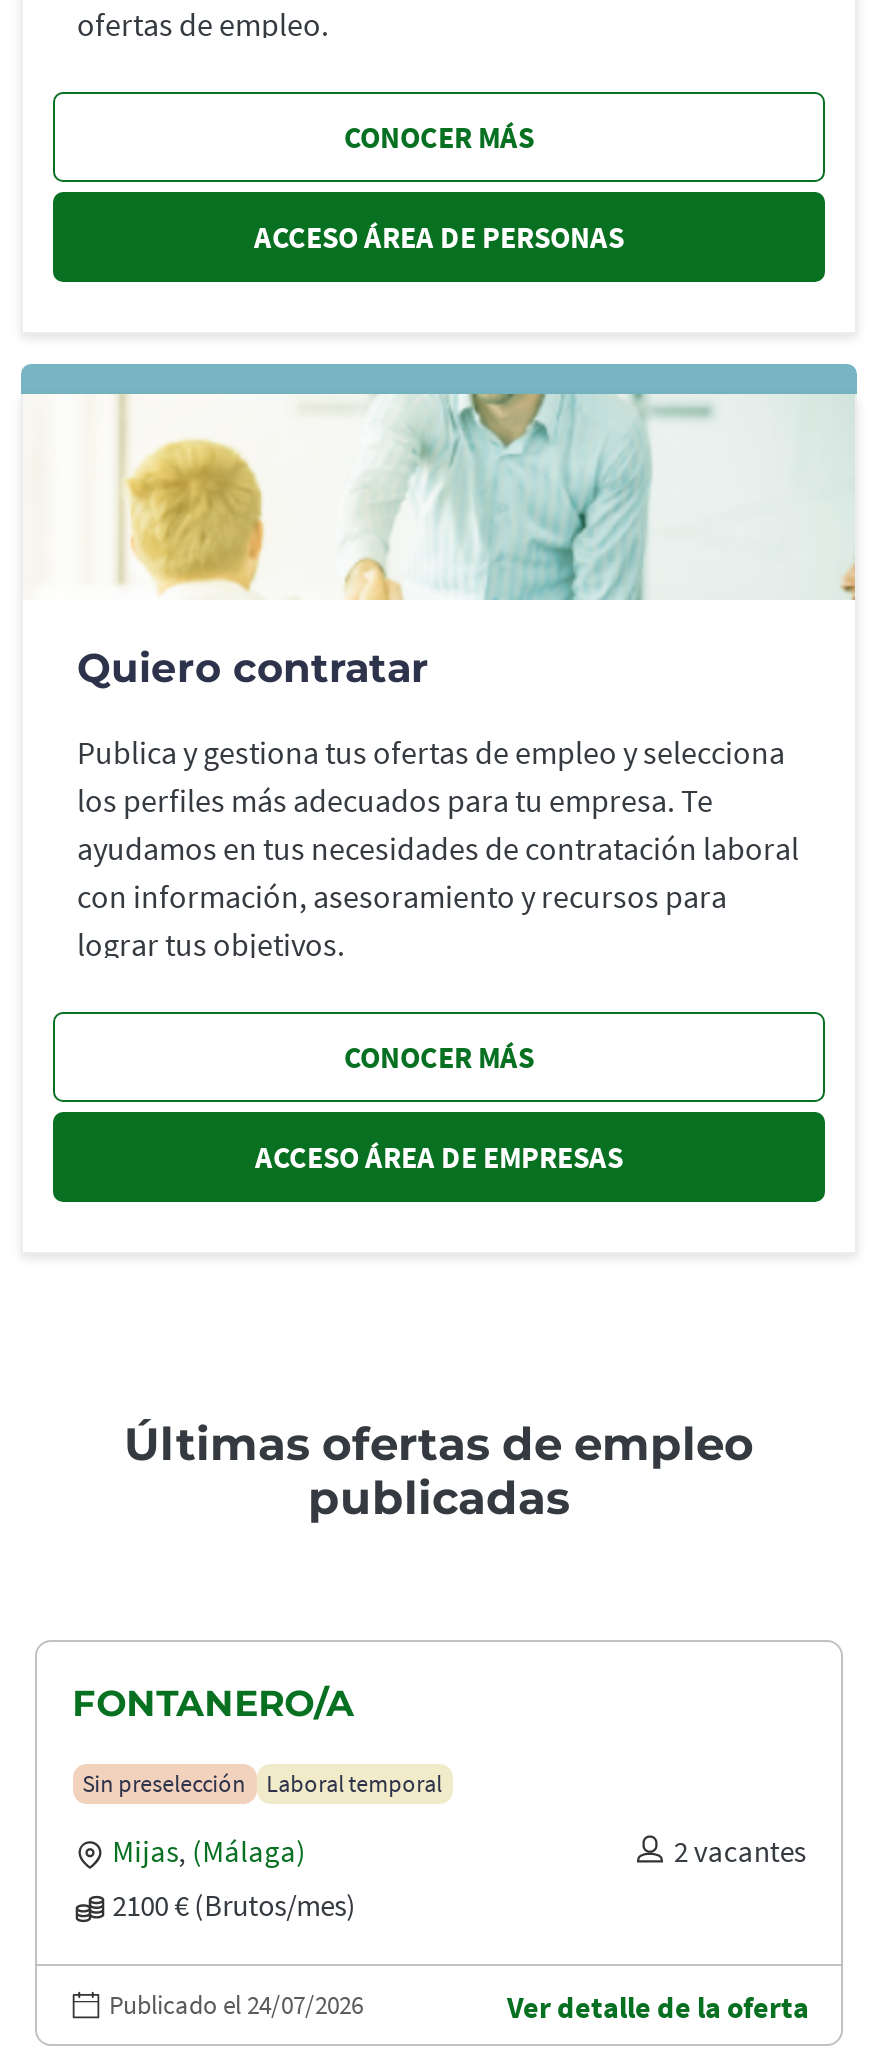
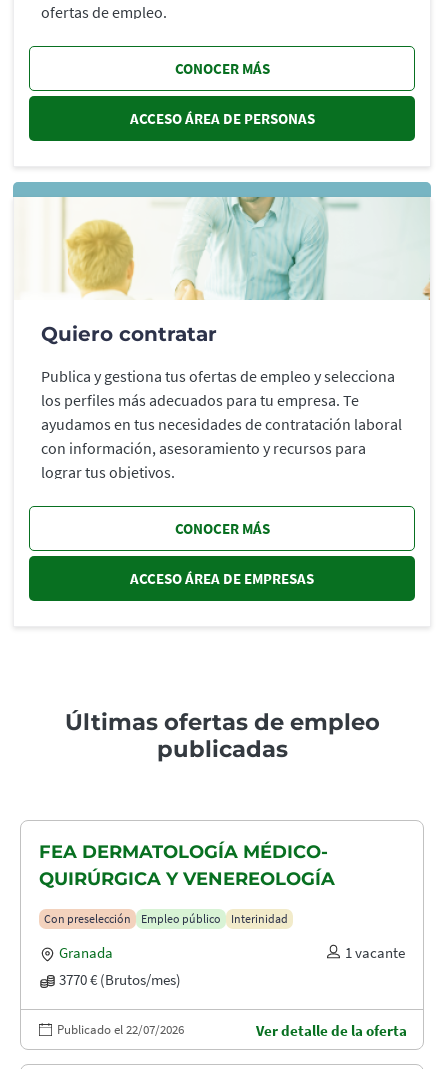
- FONTANERO/A
+ FEA DERMATOLOGÍA MÉDICO-
+ QUIRÚRGICA Y VENEREOLOGÍA

- Sin preselección
- Laboral temporal
+ Con preselección
+ Empleo público
+ Interinidad

- Mijas, (Málaga)
- 2 vacantes
- 2100 € (Brutos/mes)
+ Granada
+ 1 vacante
+ 3770 € (Brutos/mes)

- Publicado el 24/07/2026
+ Publicado el 22/07/2026
